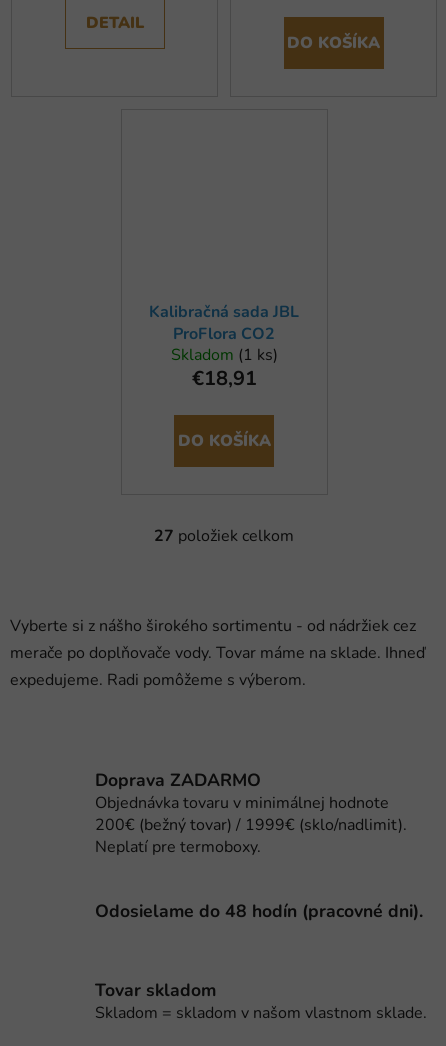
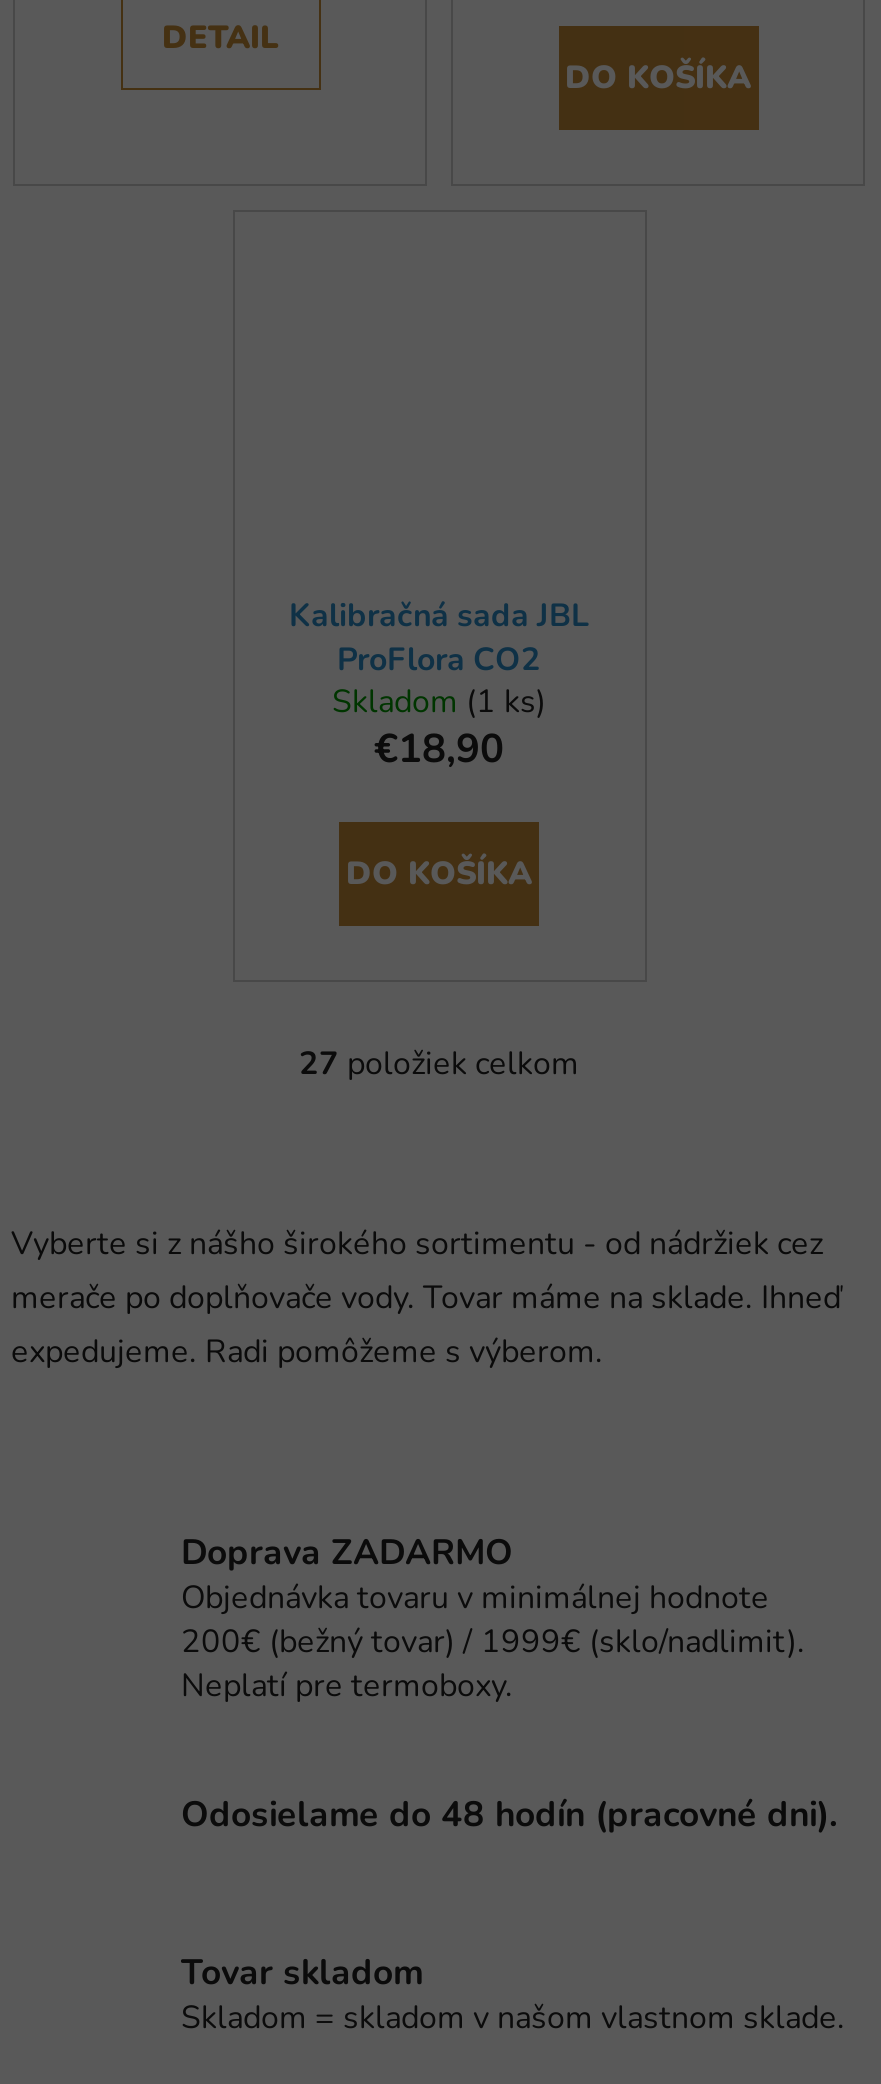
- €18,91
+ €18,90
